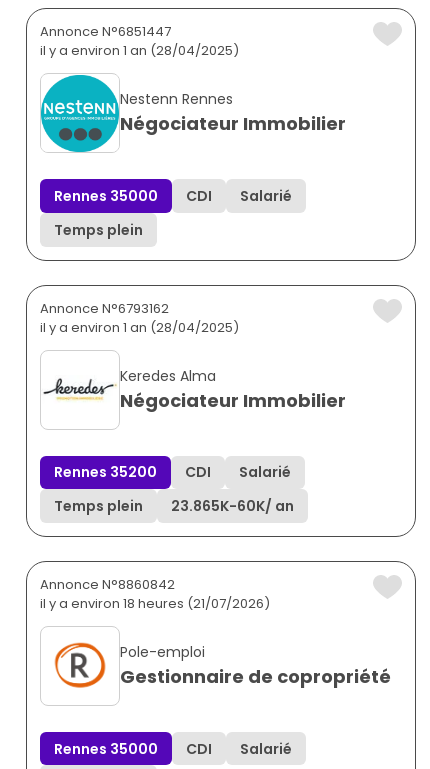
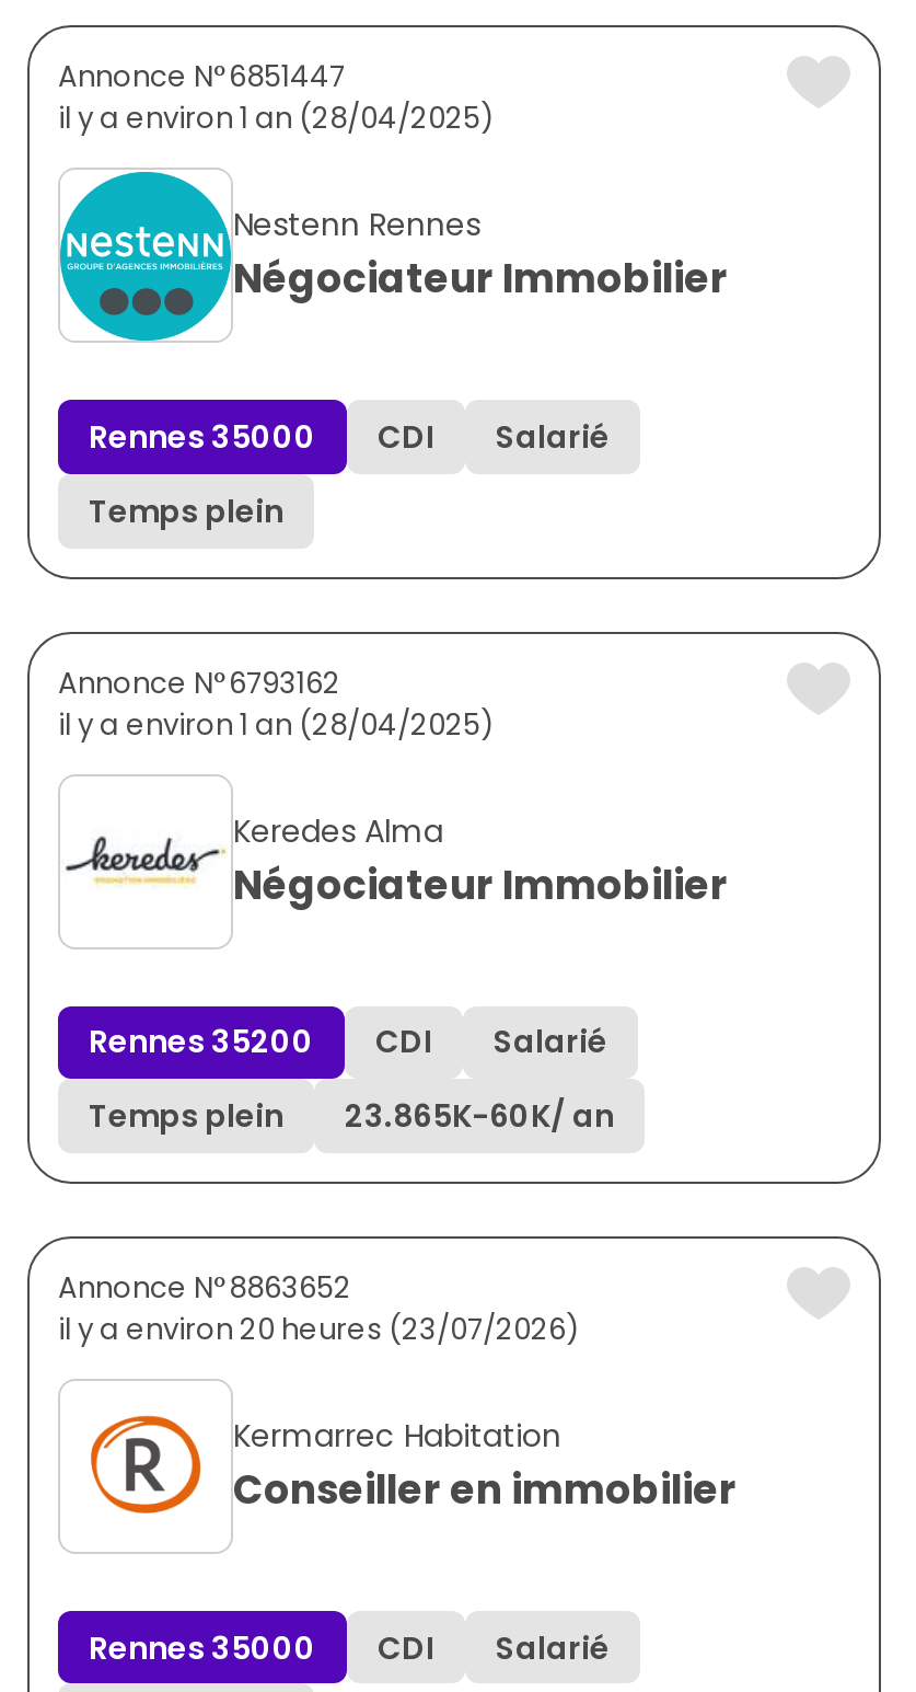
- Annonce N°8860842
- il y a environ 18 heures (21/07/2026)
+ Annonce N°8863652
+ il y a environ 20 heures (23/07/2026)

- Pole-emploi
- Gestionnaire de copropriété
+ Kermarrec Habitation
+ Conseiller en immobilier
